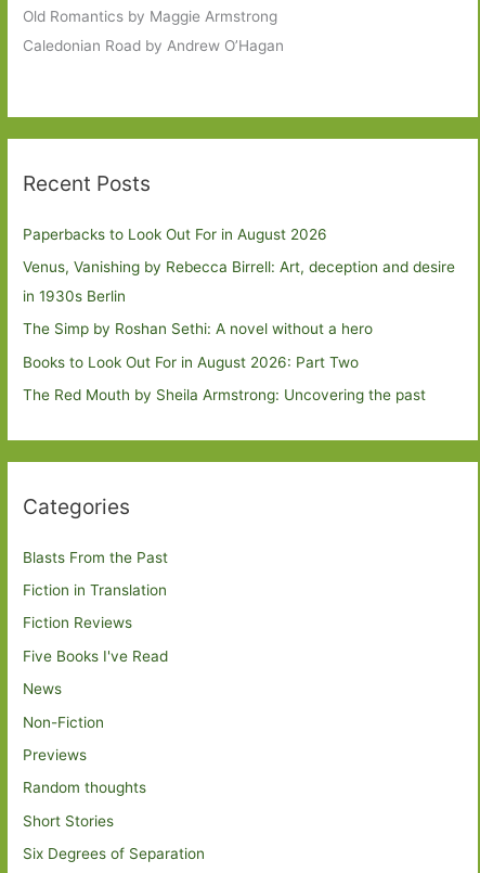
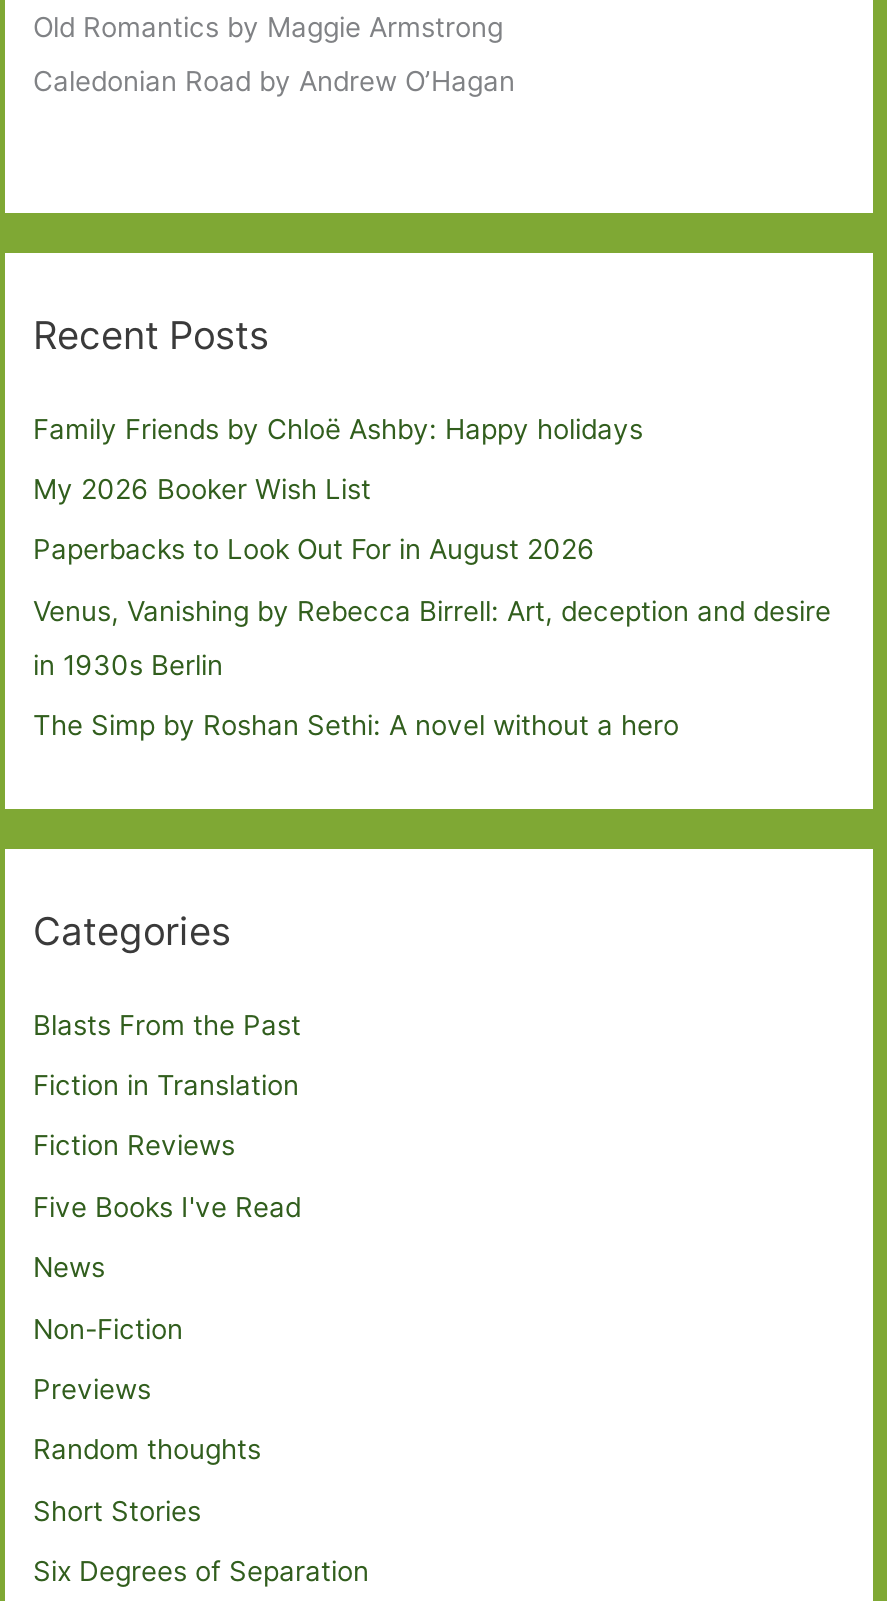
+ Family Friends by Chloë Ashby: Happy holidays
+ My 2026 Booker Wish List

moved down: Paperbacks to Look Out For in August 2026 | Venus, Vanishing by Rebecca Birrell: Art, deception and desire | in 1930s Berlin | The Simp by Roshan Sethi: A novel without a hero

- Books to Look Out For in August 2026: Part Two
- The Red Mouth by Sheila Armstrong: Uncovering the past
